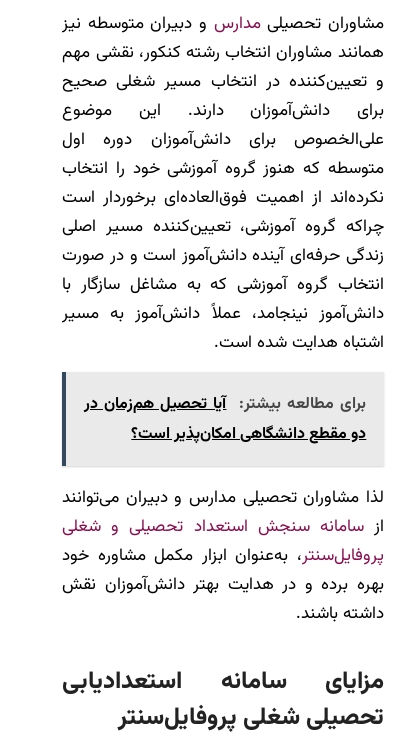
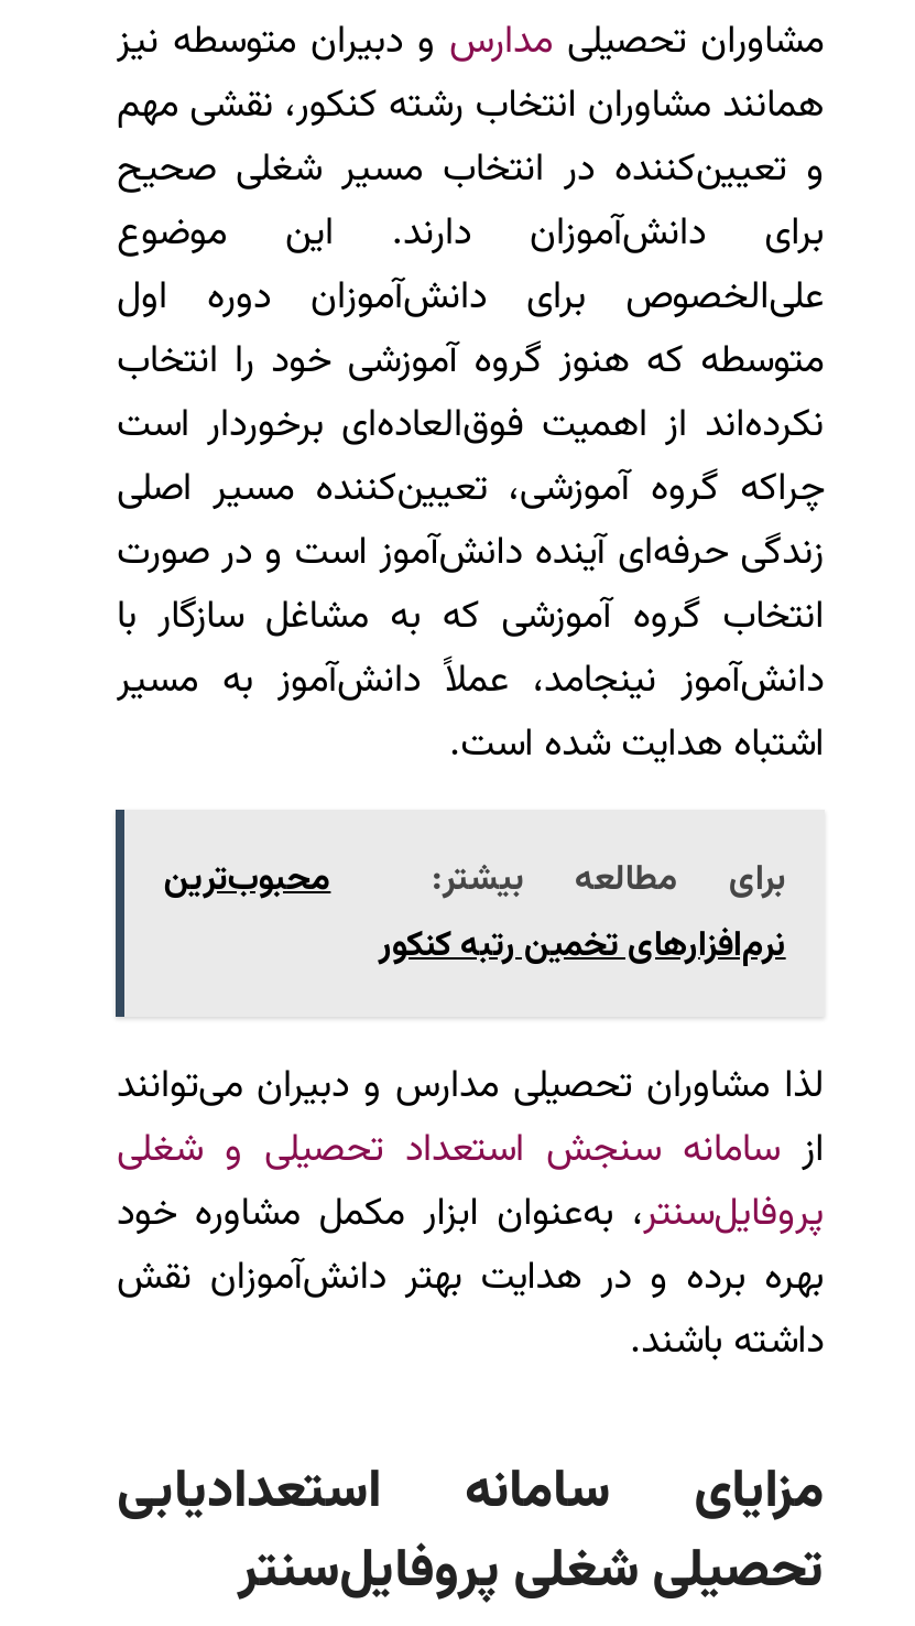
- برای مطالعه بیشتر: آیا تحصیل هم‌زمان در
- دو مقطع دانشگاهی امکان‌پذیر است؟
+ برای مطالعه بیشتر:
+ محبوب‌ترین
+ نرم‌افزارهای تخمین رتبه کنکور
